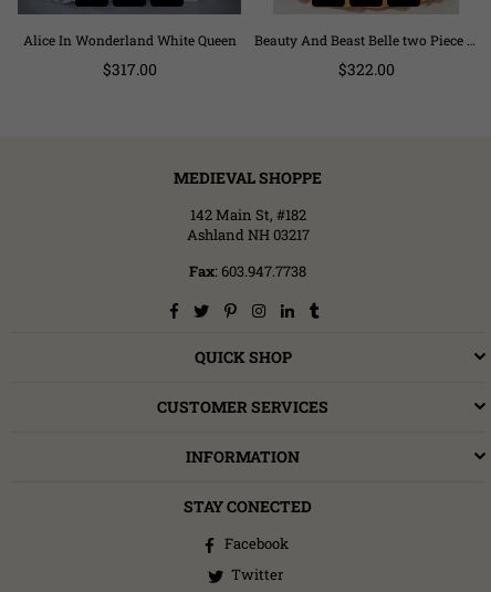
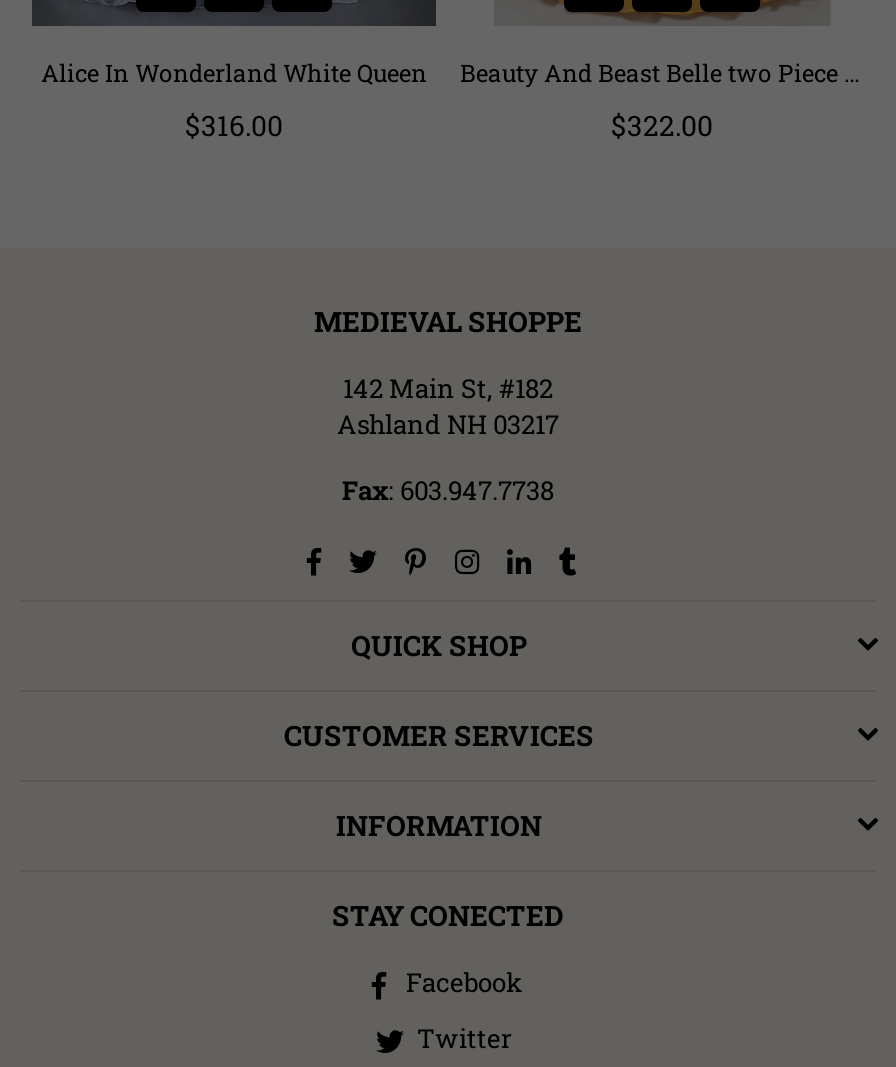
- $317.00
+ $316.00
